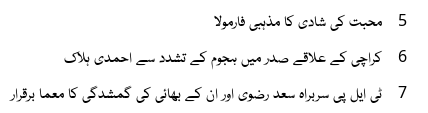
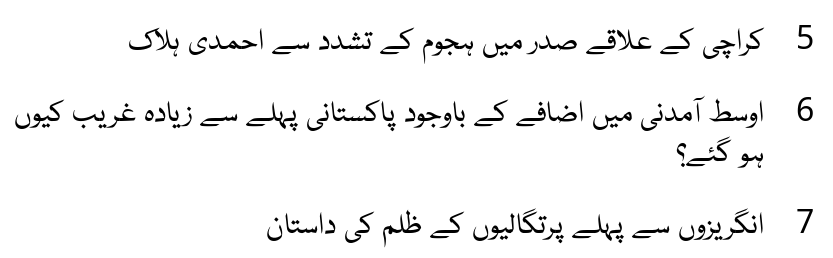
- محبت کی شادی کا مذہبی فارمولا

moved up: کراچی کے علاقے صدر میں ہجوم کے تشدد سے احمدی ہلاک

+ اوسط آمدنی میں اضافے کے باوجود پاکستانی پہلے سے زیادہ غریب کیوں
+ ہو گئے؟

- ٹی ایل پی سربراہ سعد رضوی اور ان کے بھائی کی گمشدگی کا معما برقرار
+ انگریزوں سے پہلے پرتگالیوں کے ظلم کی داستان
